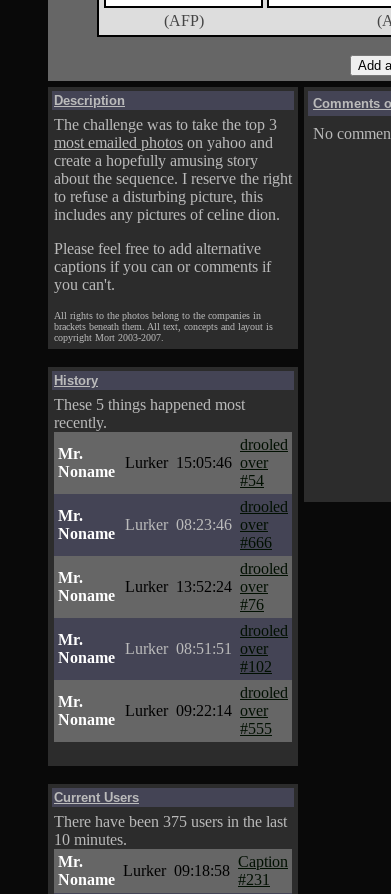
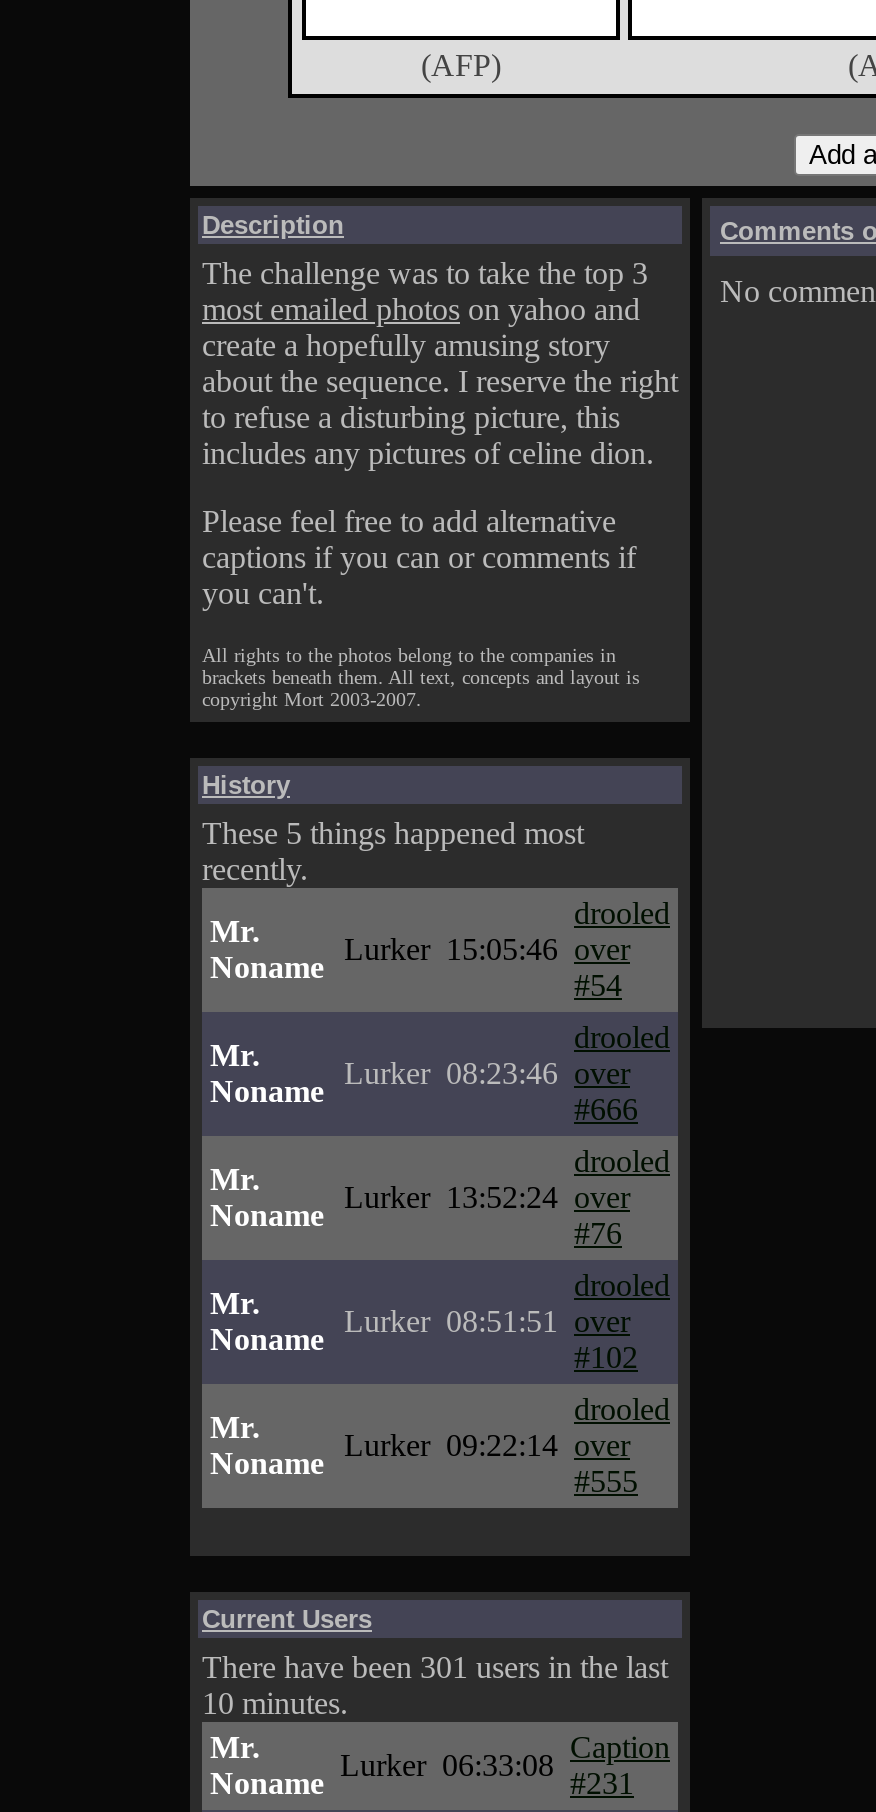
- There have been 375 users in the last
+ There have been 301 users in the last

- Lurker 09:18:58
+ Lurker 06:33:08
